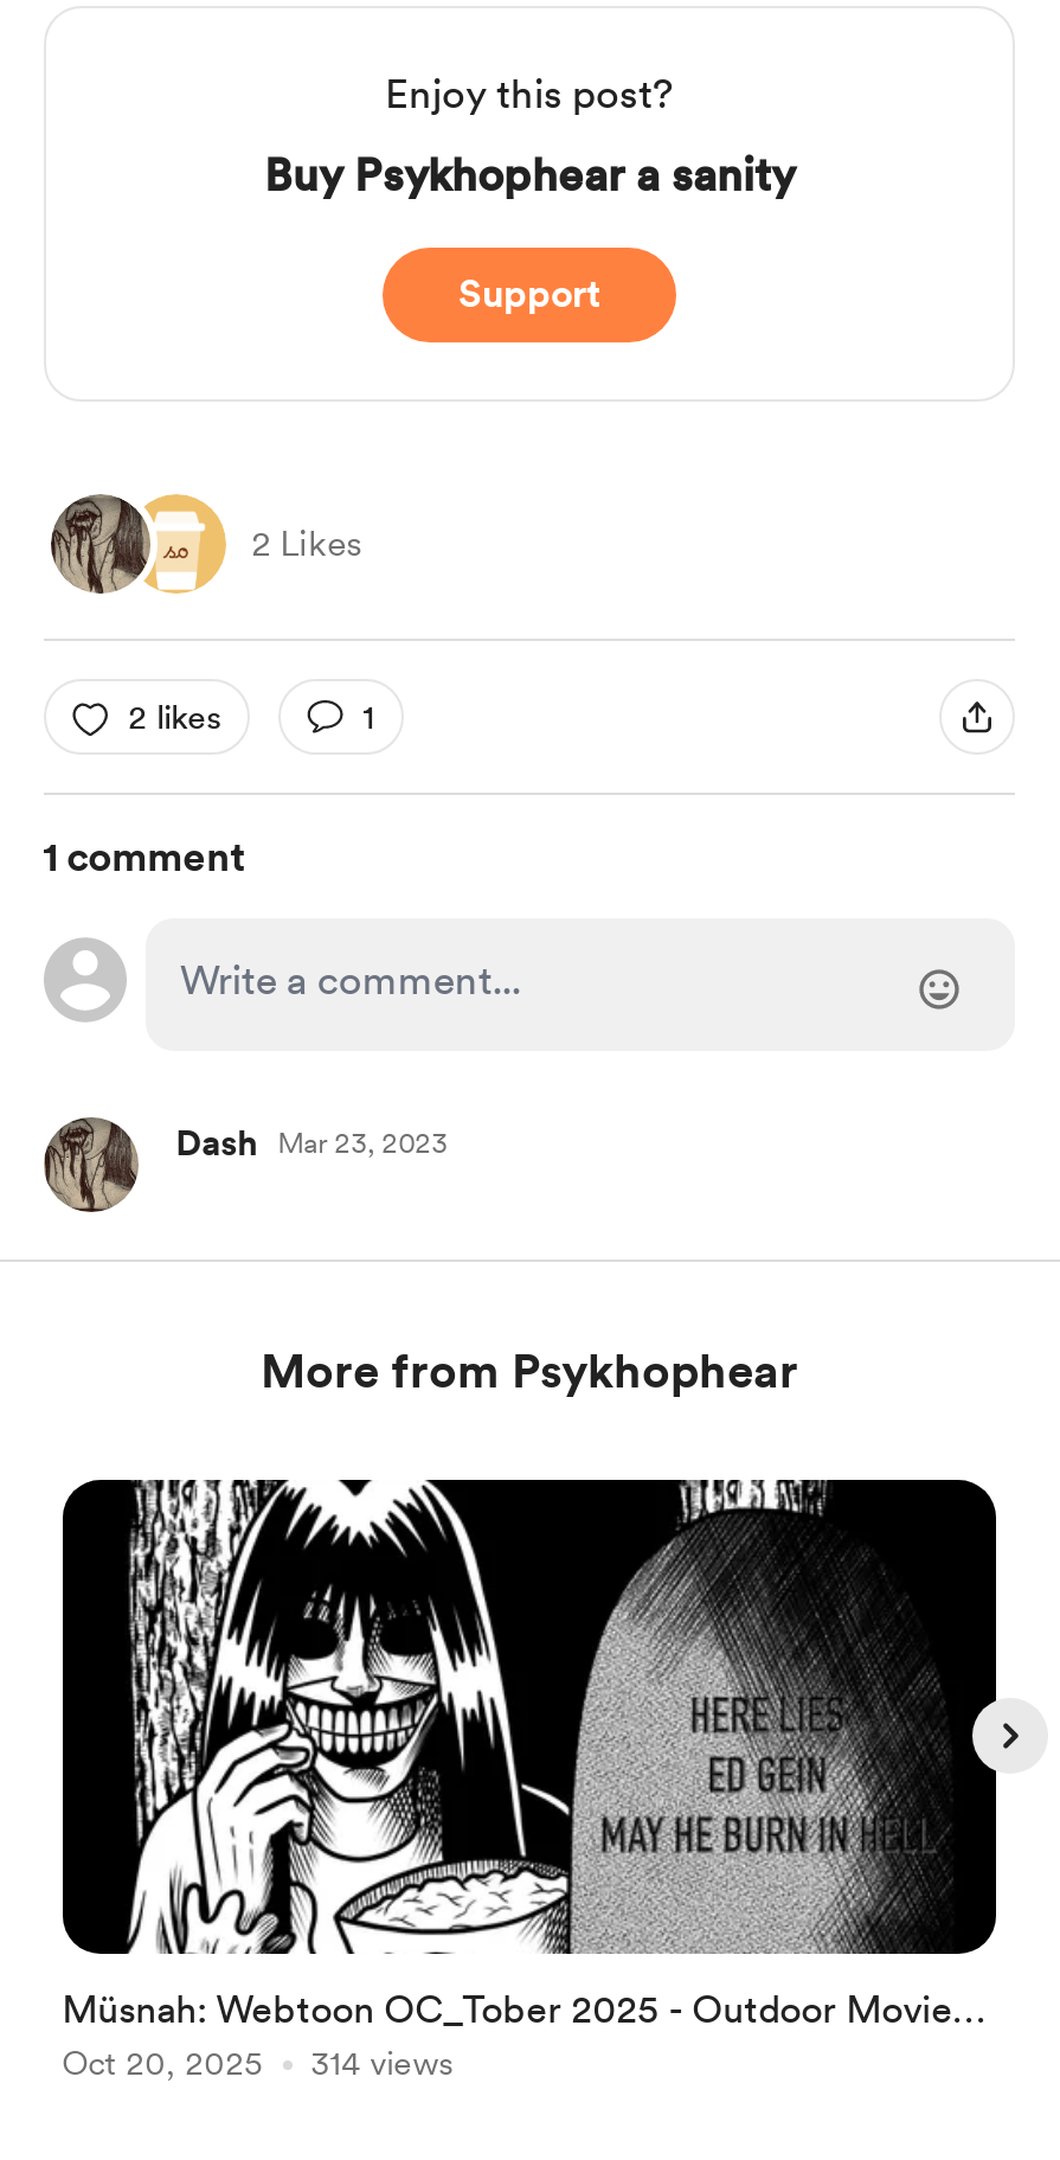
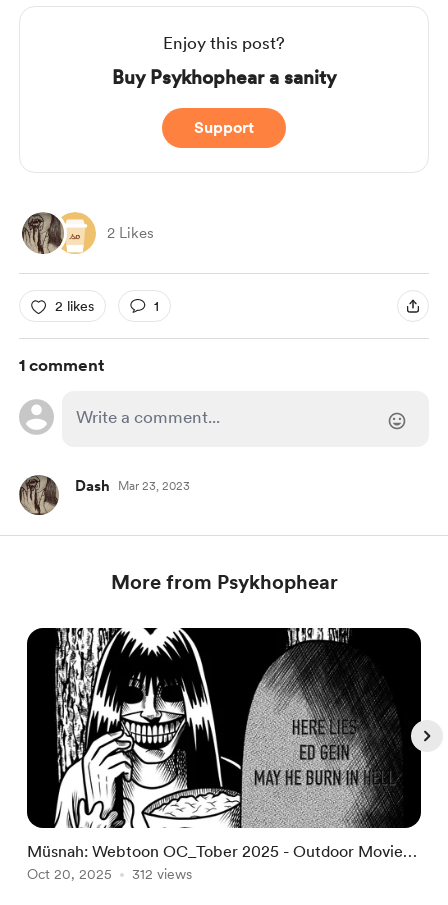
- 314 views
+ 312 views
